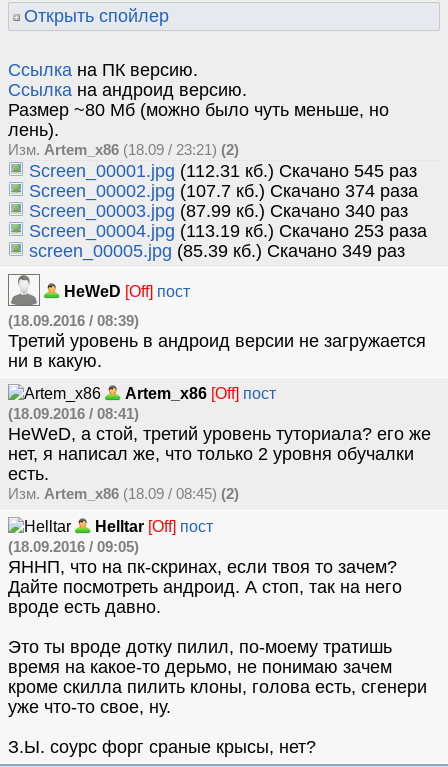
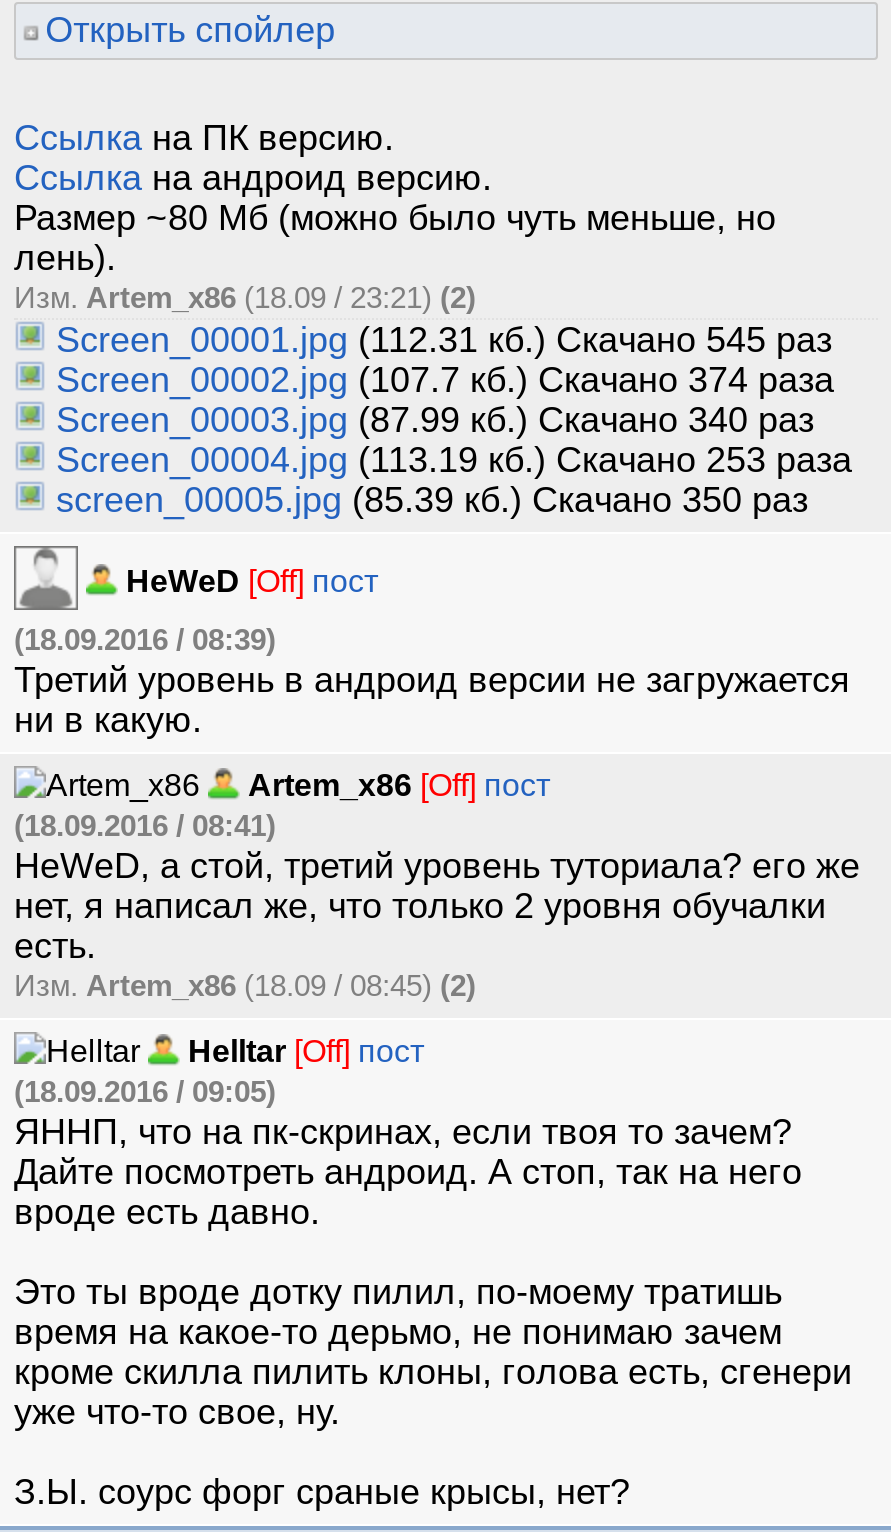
- screen_00005.jpg (85.39 кб.) Скачано 349 раз
+ screen_00005.jpg (85.39 кб.) Скачано 350 раз
